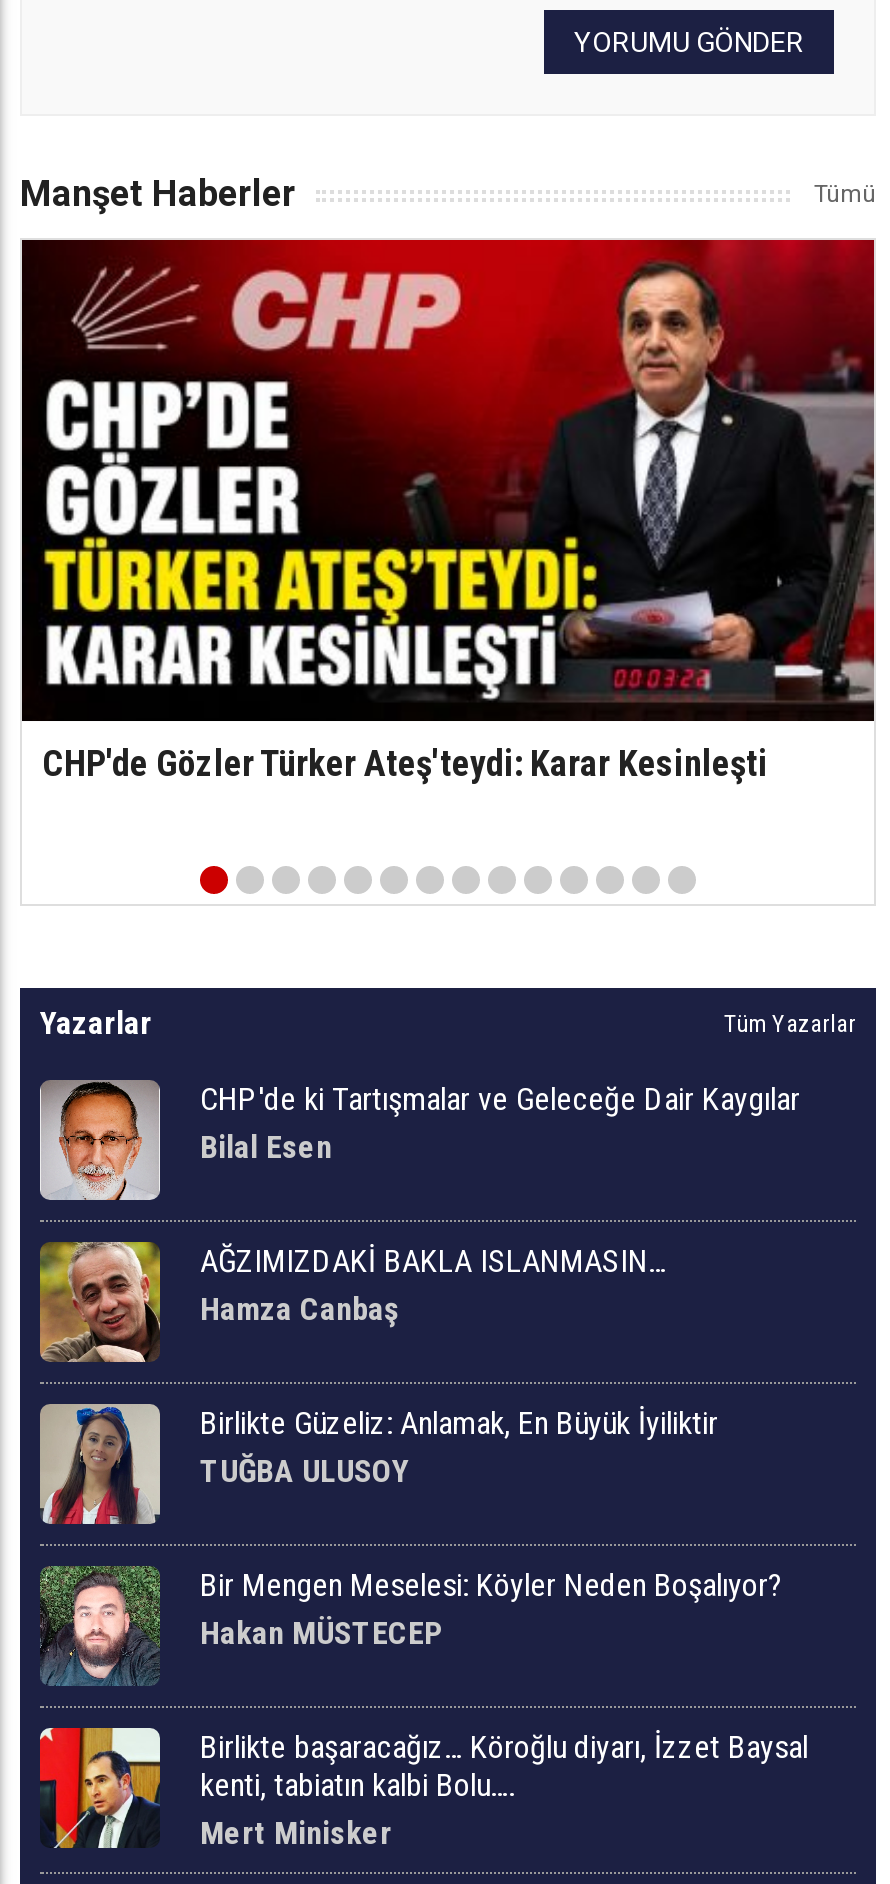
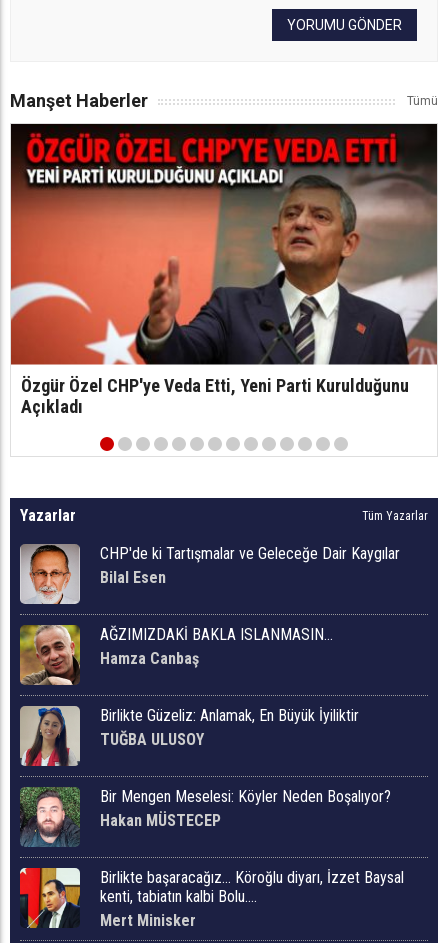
- [image]
- CHP'de Gözler Türker Ateş'teydi: Karar Kesinleşti
+ [image]
+ Özgür Özel CHP'ye Veda Etti, Yeni Parti Kurulduğunu
+ Açıkladı
